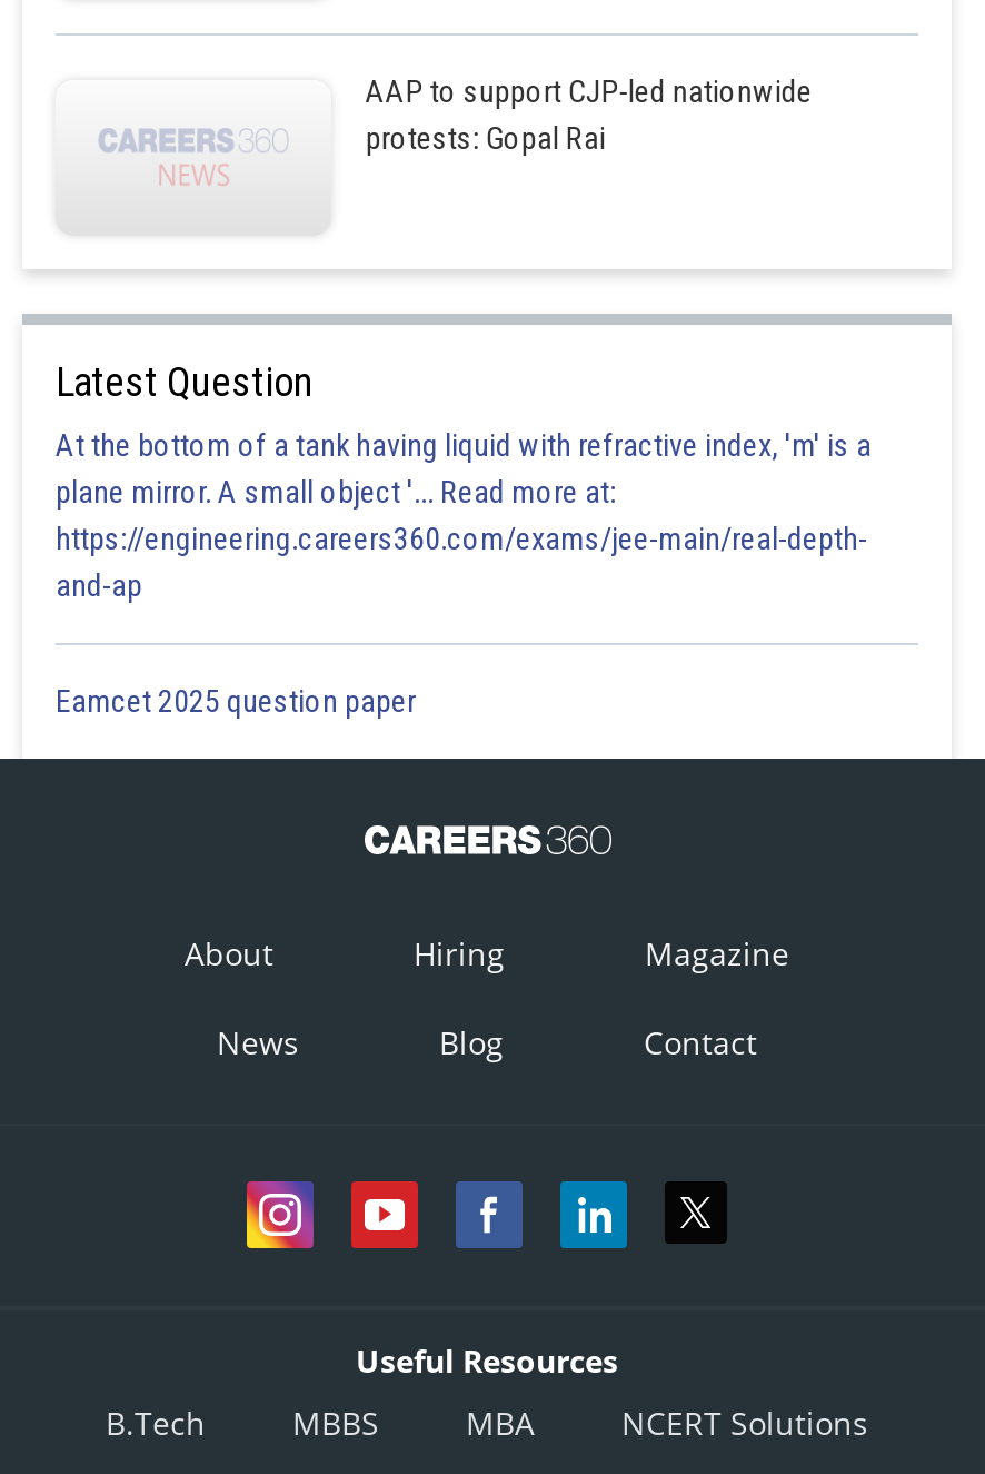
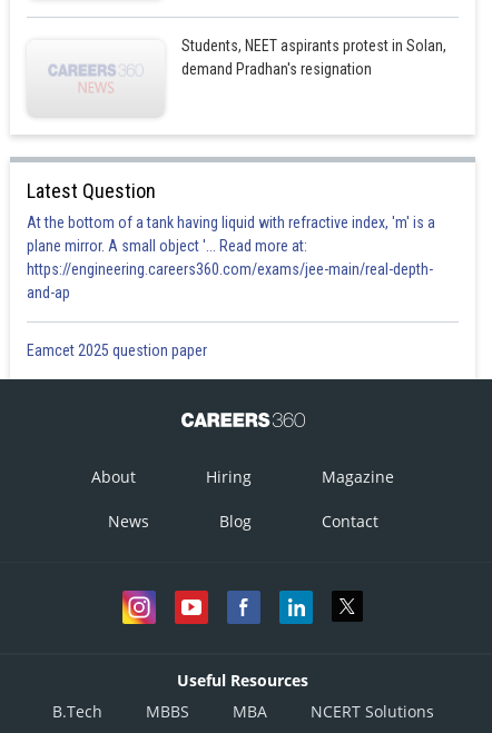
- AAP to support CJP-led nationwide
- protests: Gopal Rai
+ Students, NEET aspirants protest in Solan,
+ demand Pradhan's resignation
